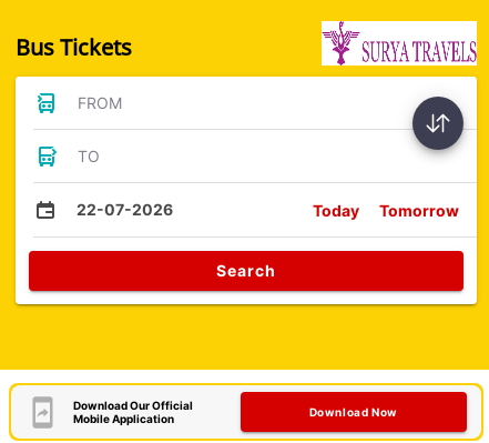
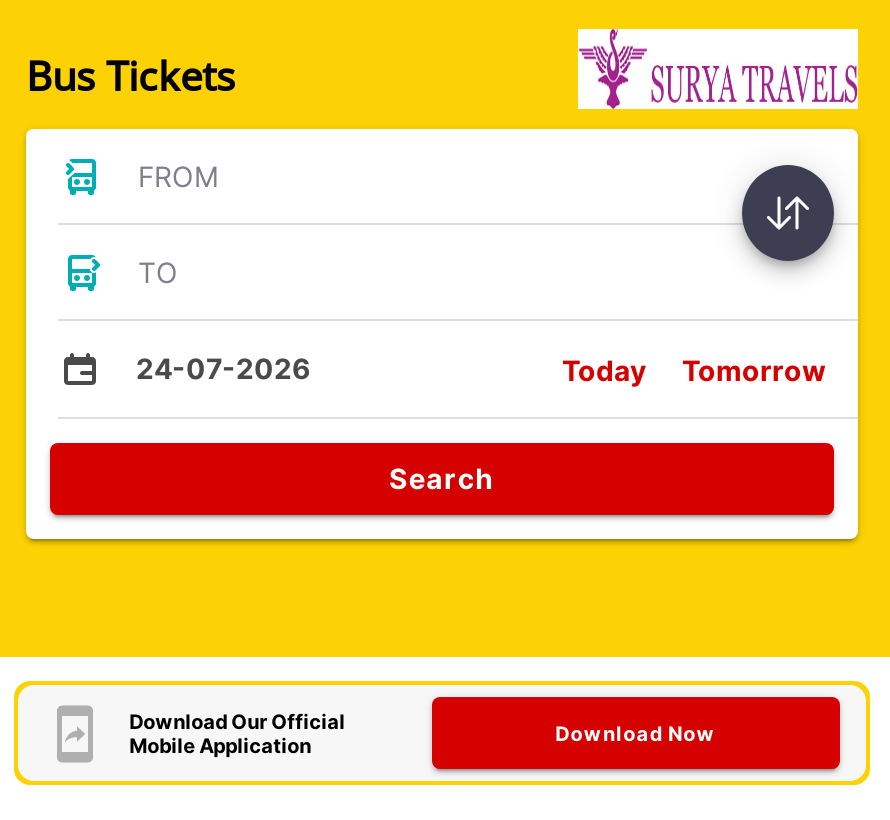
- 22-07-2026
+ 24-07-2026
